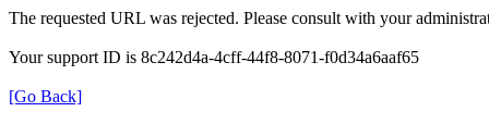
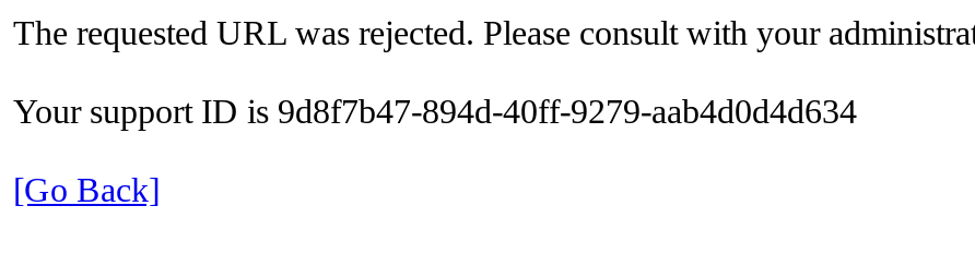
- Your support ID is 8c242d4a-4cff-44f8-8071-f0d34a6aaf65
+ Your support ID is 9d8f7b47-894d-40ff-9279-aab4d0d4d634
